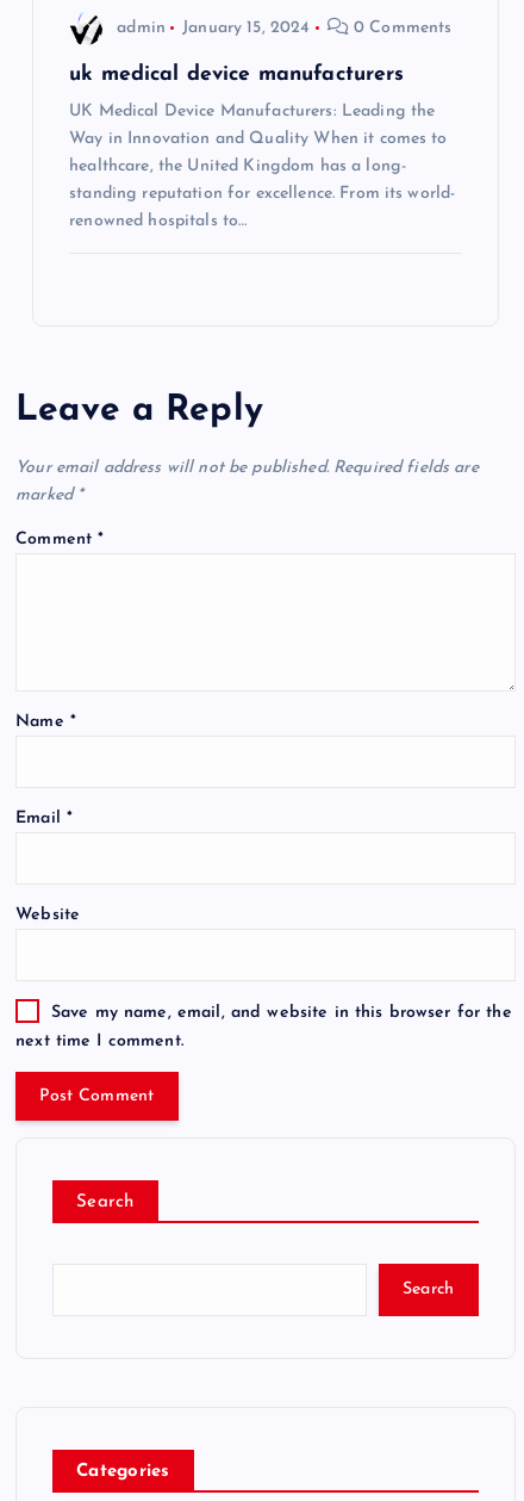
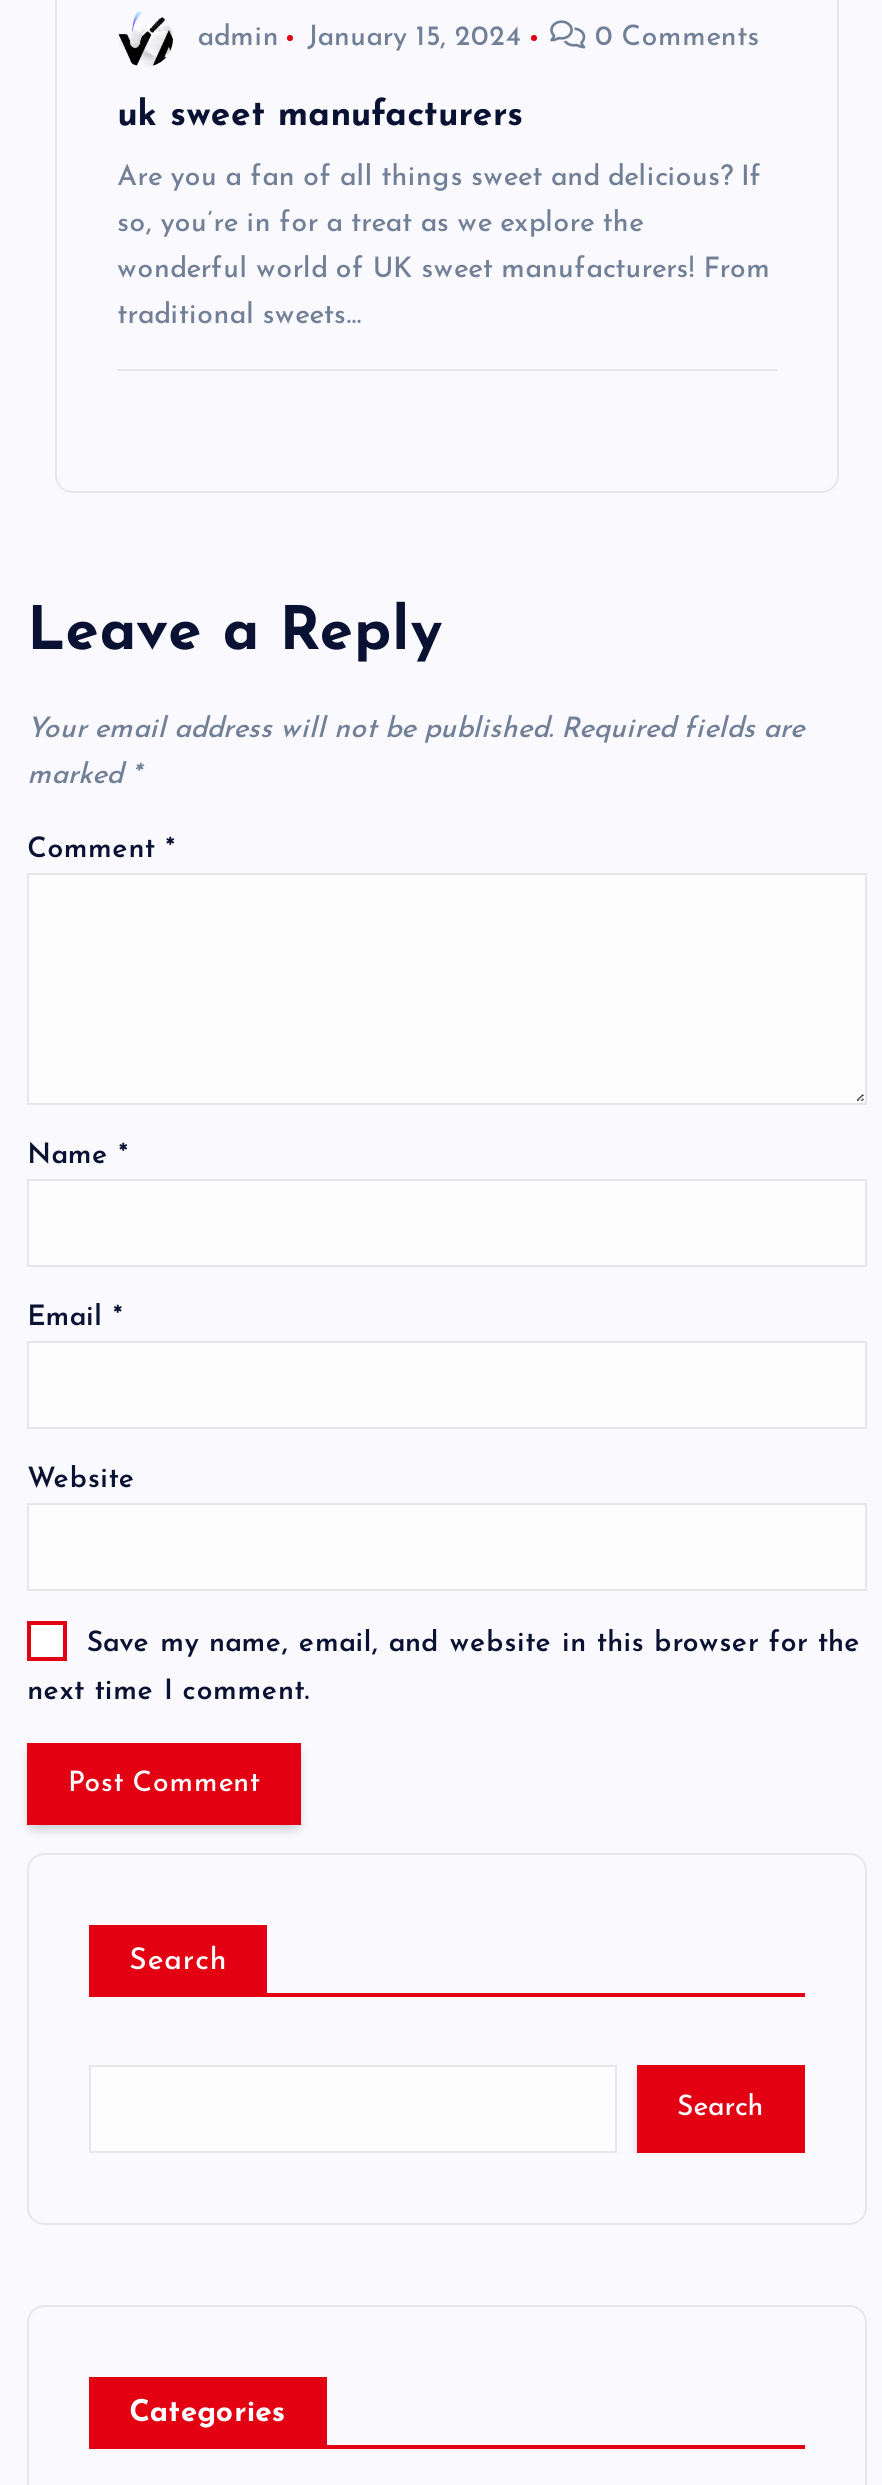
- uk medical device manufacturers
- UK Medical Device Manufacturers: Leading the
- Way in Innovation and Quality When it comes to
- healthcare, the United Kingdom has a long-
- standing reputation for excellence. From its world-
- renowned hospitals to…
+ uk sweet manufacturers
+ Are you a fan of all things sweet and delicious? If
+ so, you’re in for a treat as we explore the
+ wonderful world of UK sweet manufacturers! From
+ traditional sweets…
